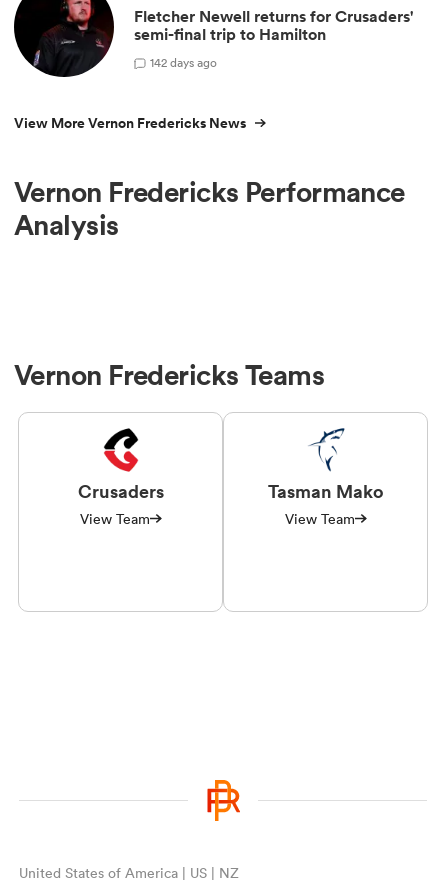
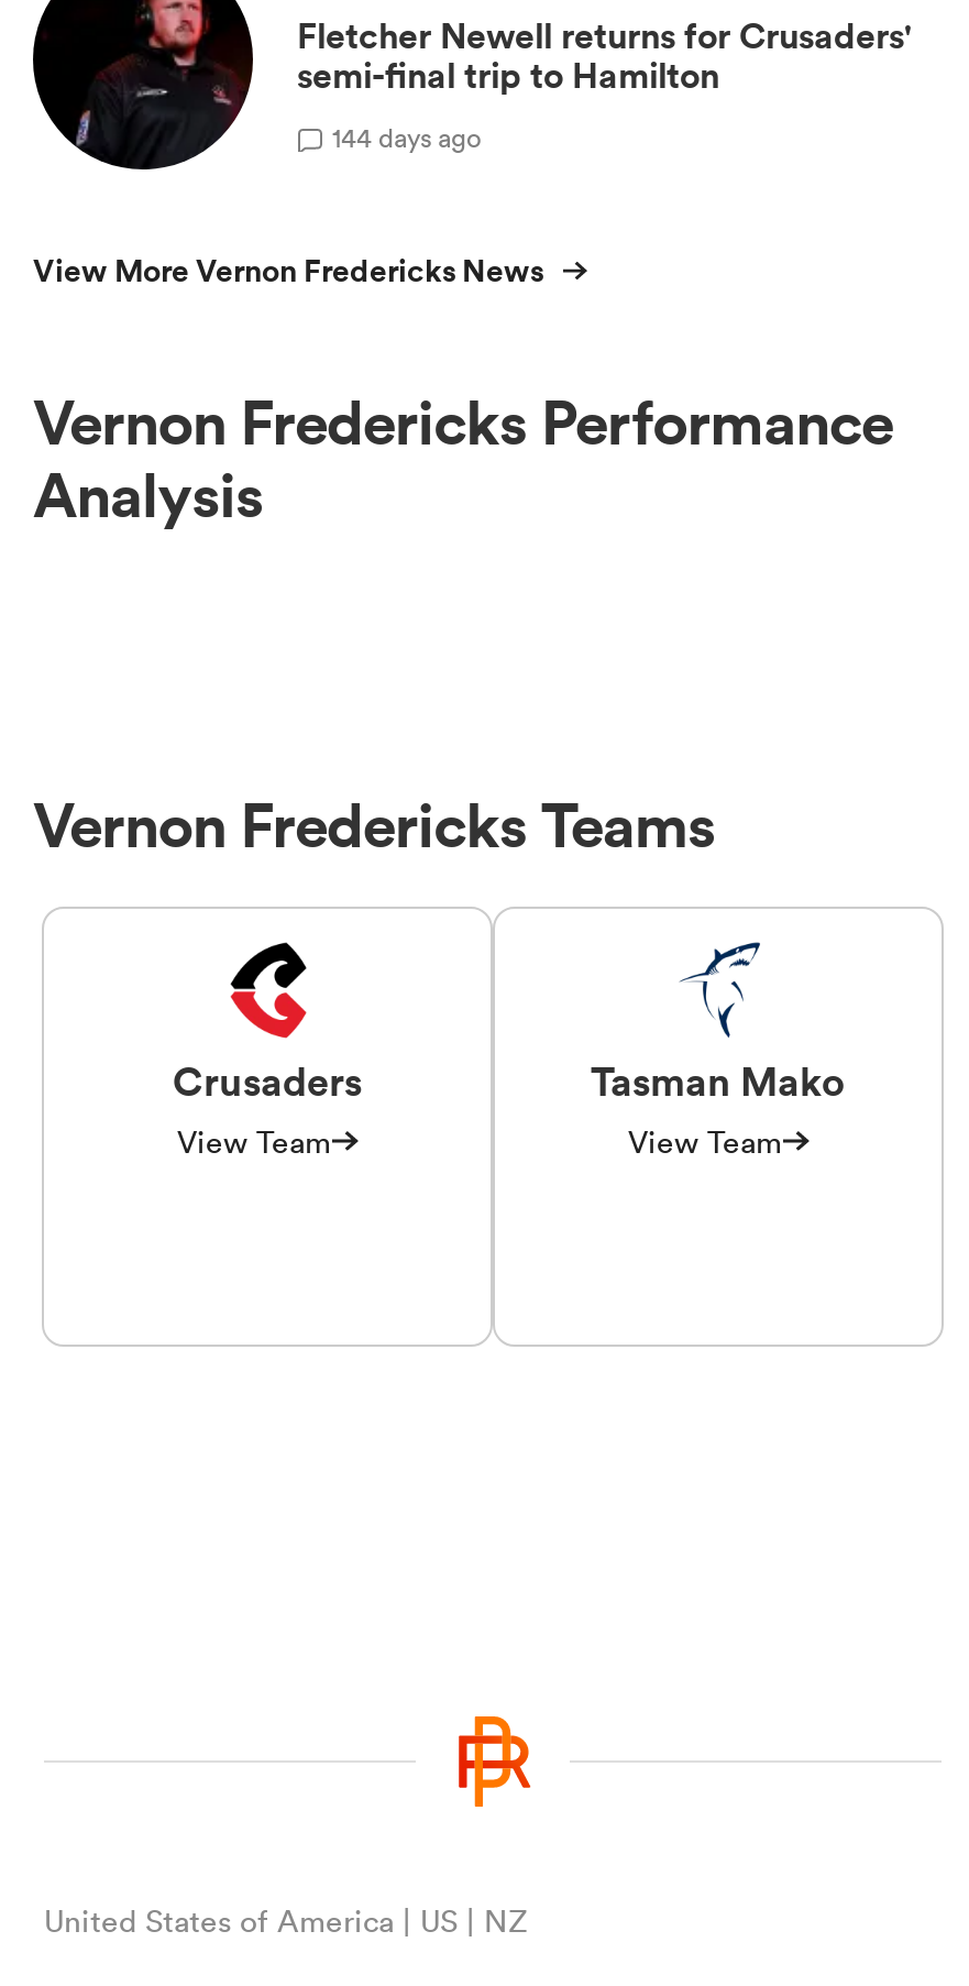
- 142 days ago
+ 144 days ago
